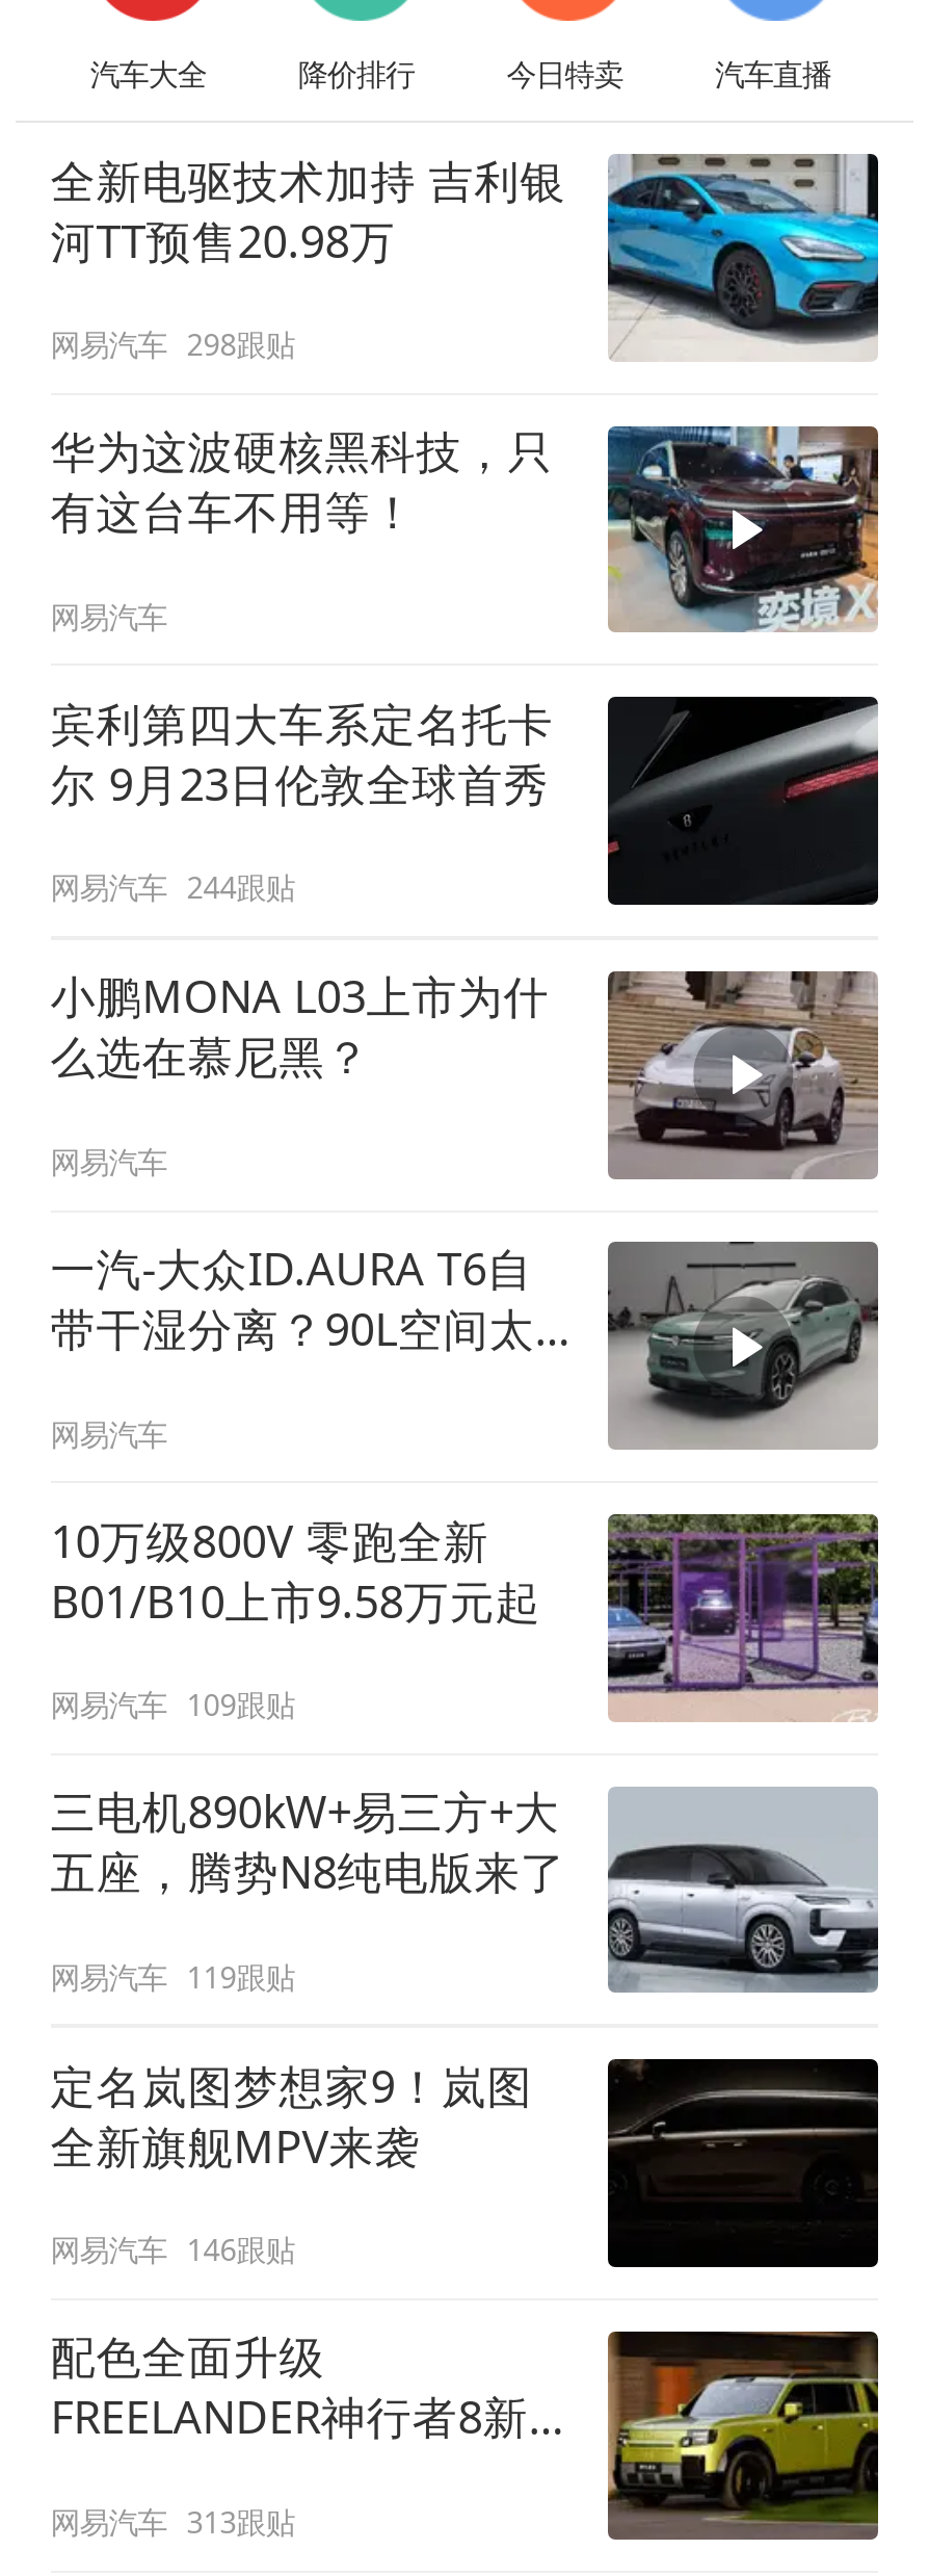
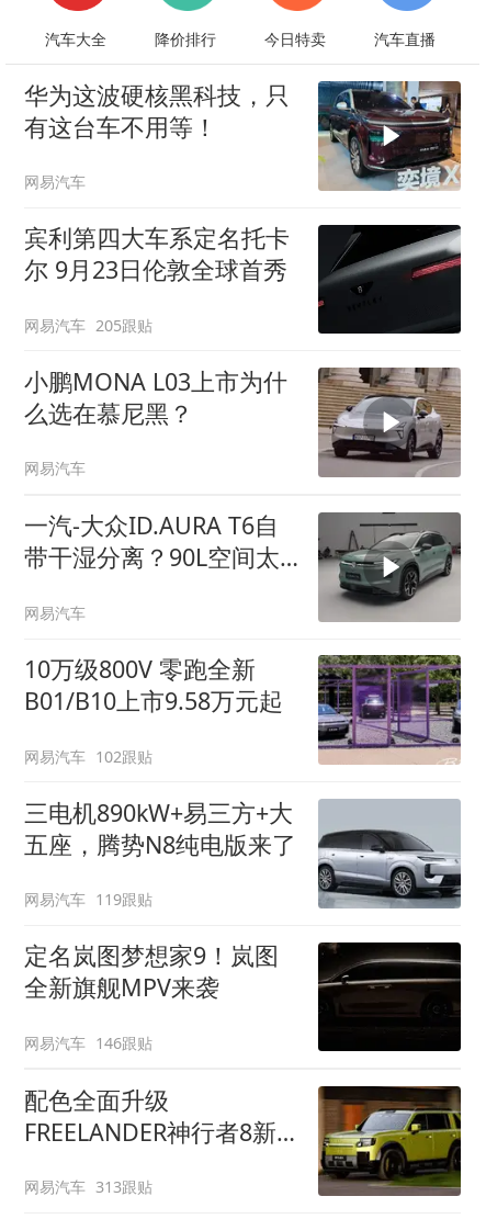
- [image]
- 全新电驱技术加持 吉利银
- 河TT预售20.98万
- 网易汽车 298跟贴

- 网易汽车 244跟贴
+ 网易汽车 205跟贴

- 网易汽车 109跟贴
+ 网易汽车 102跟贴
